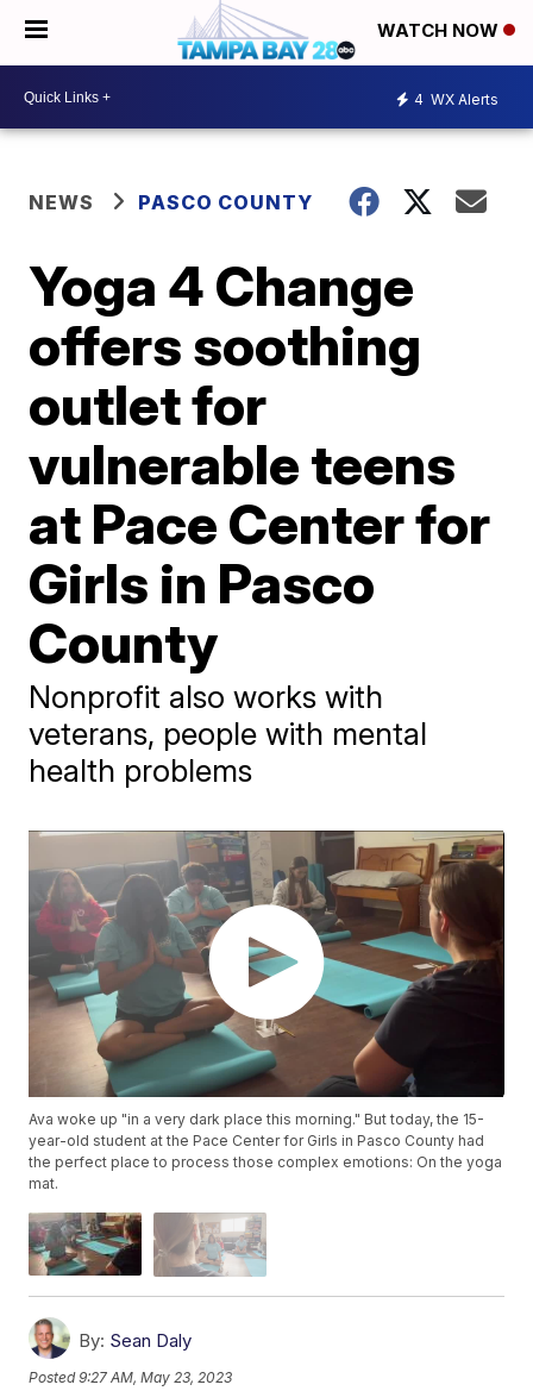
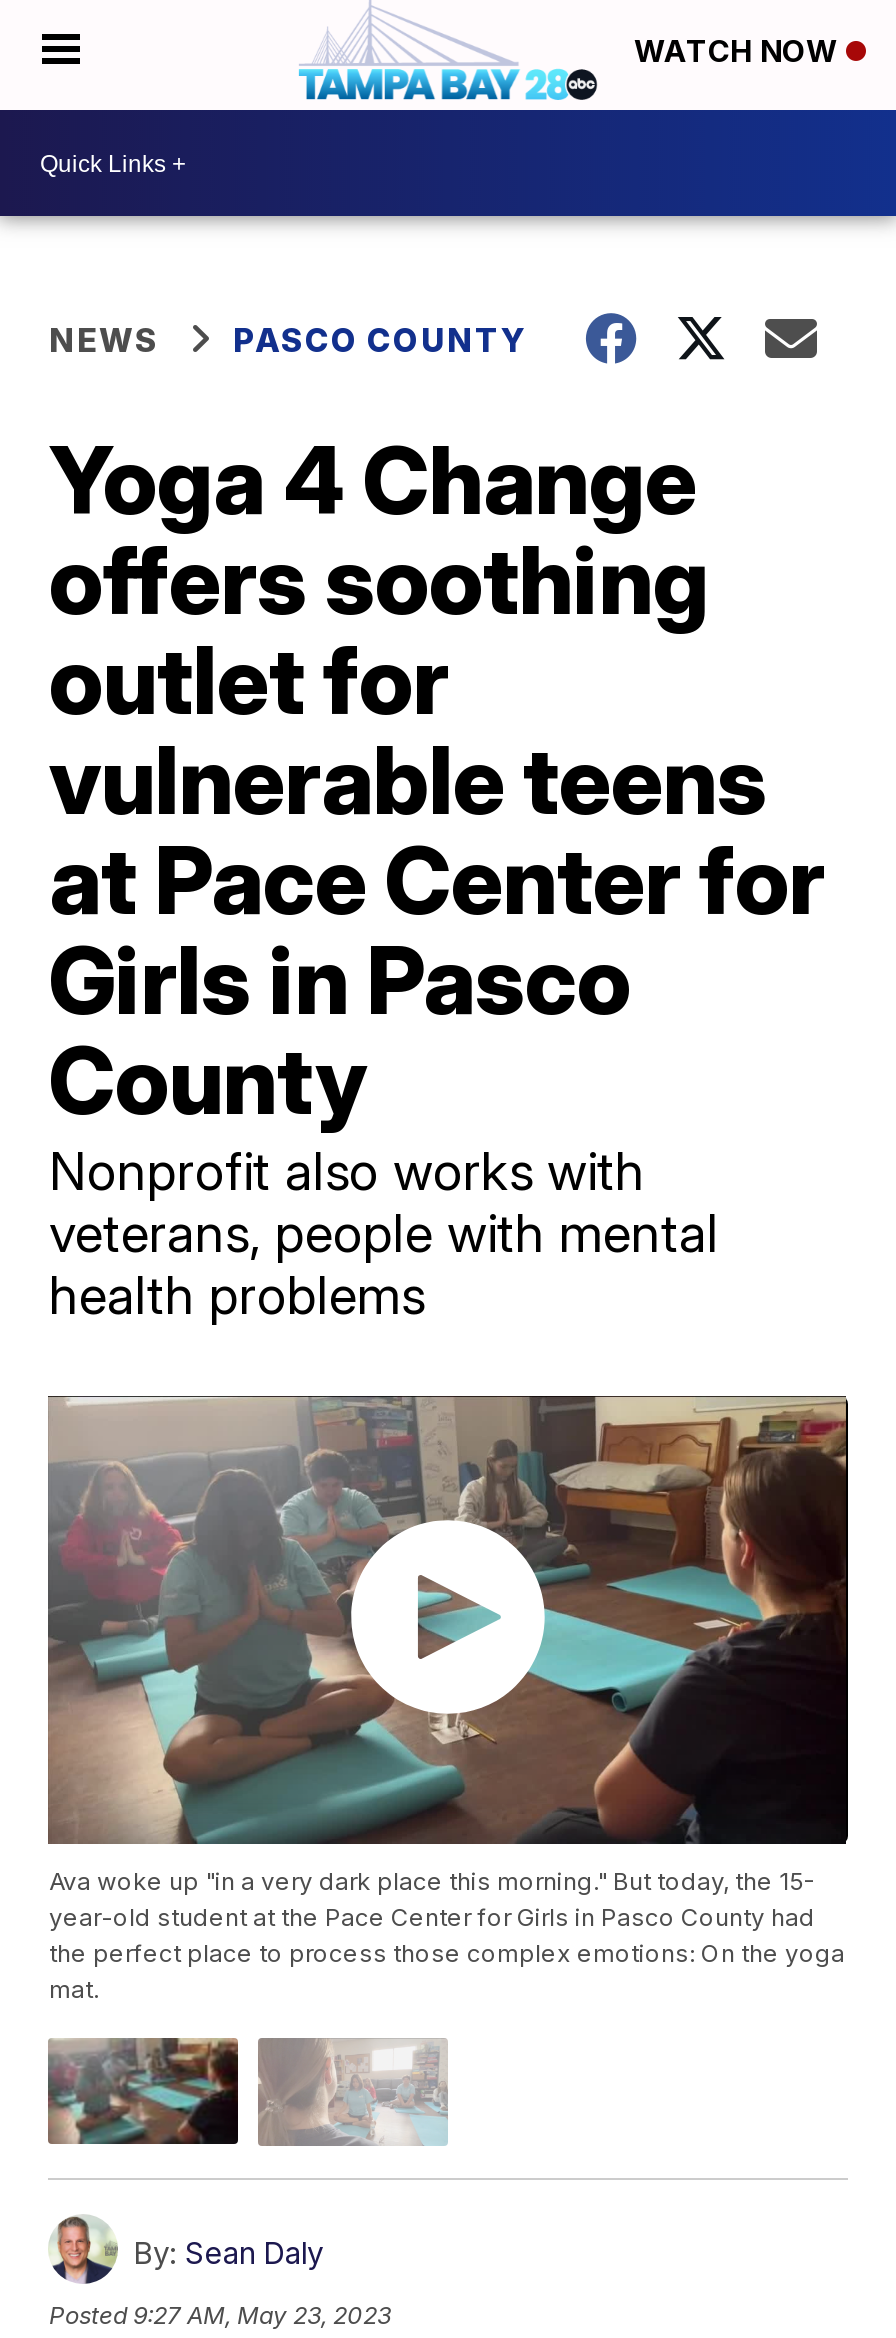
- 4 WX Alerts
